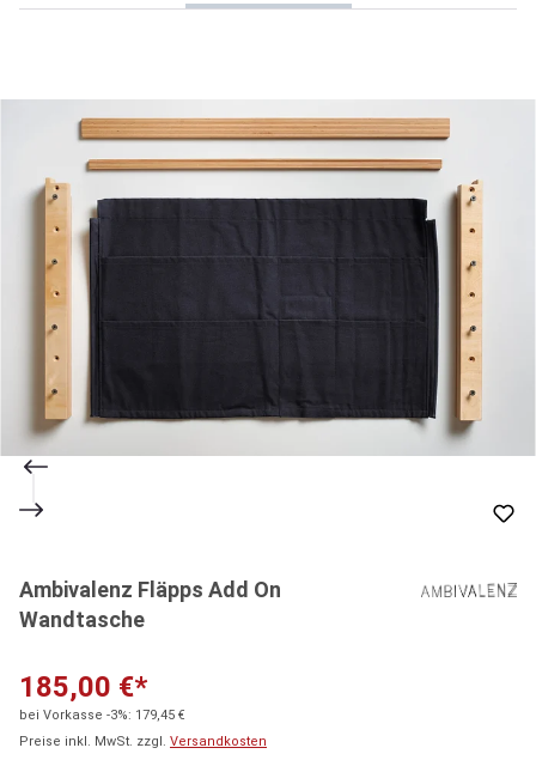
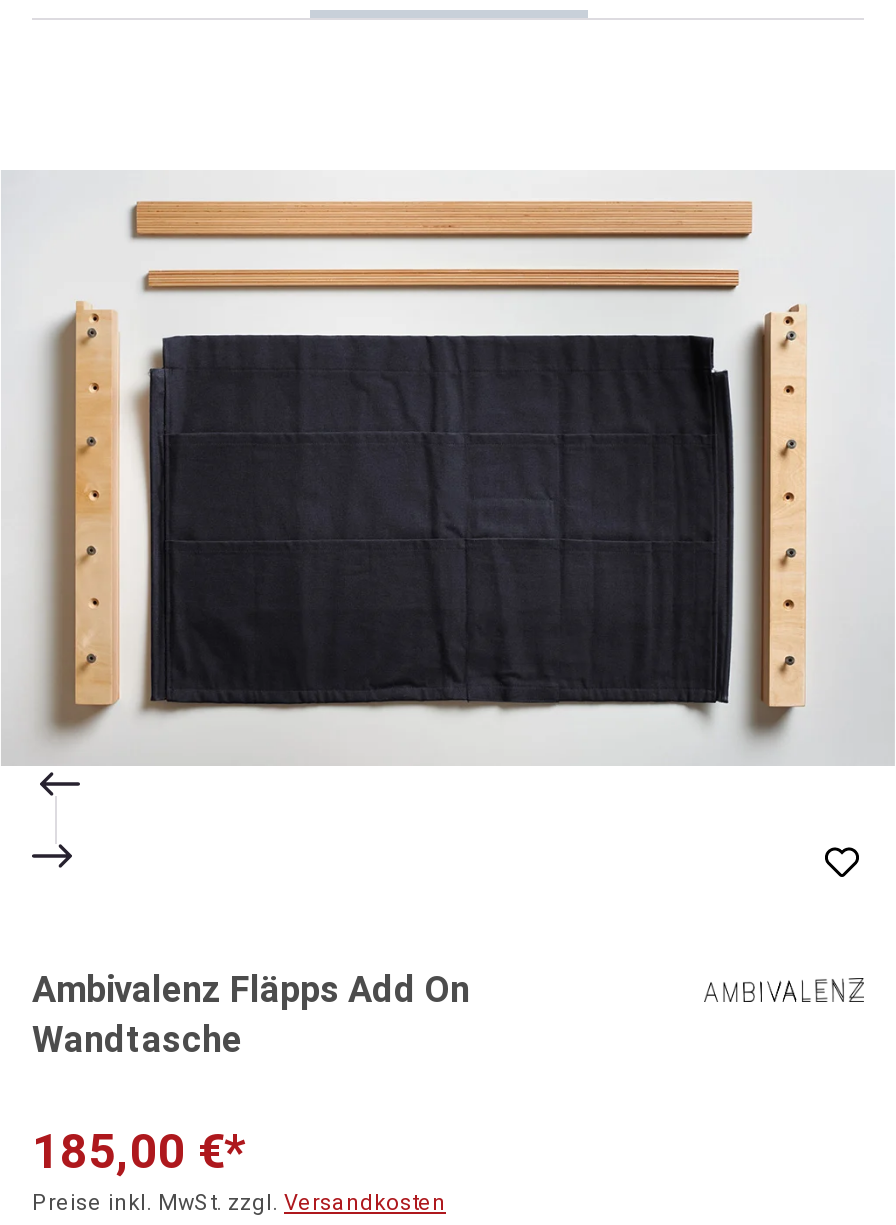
- bei Vorkasse -3%: 179,45 €
